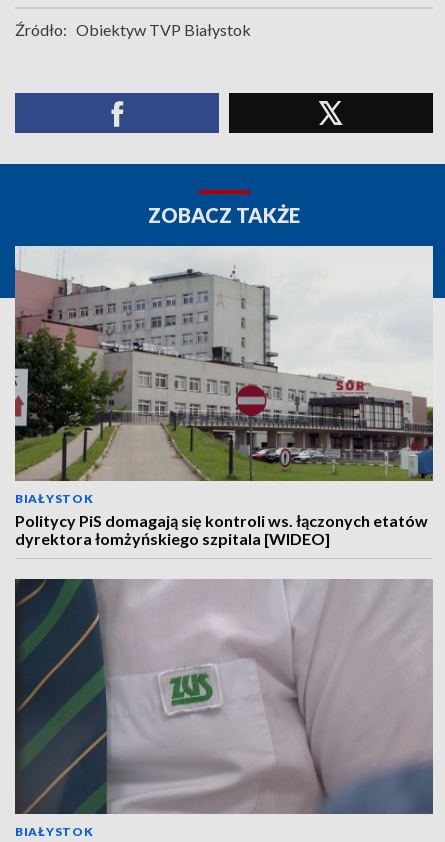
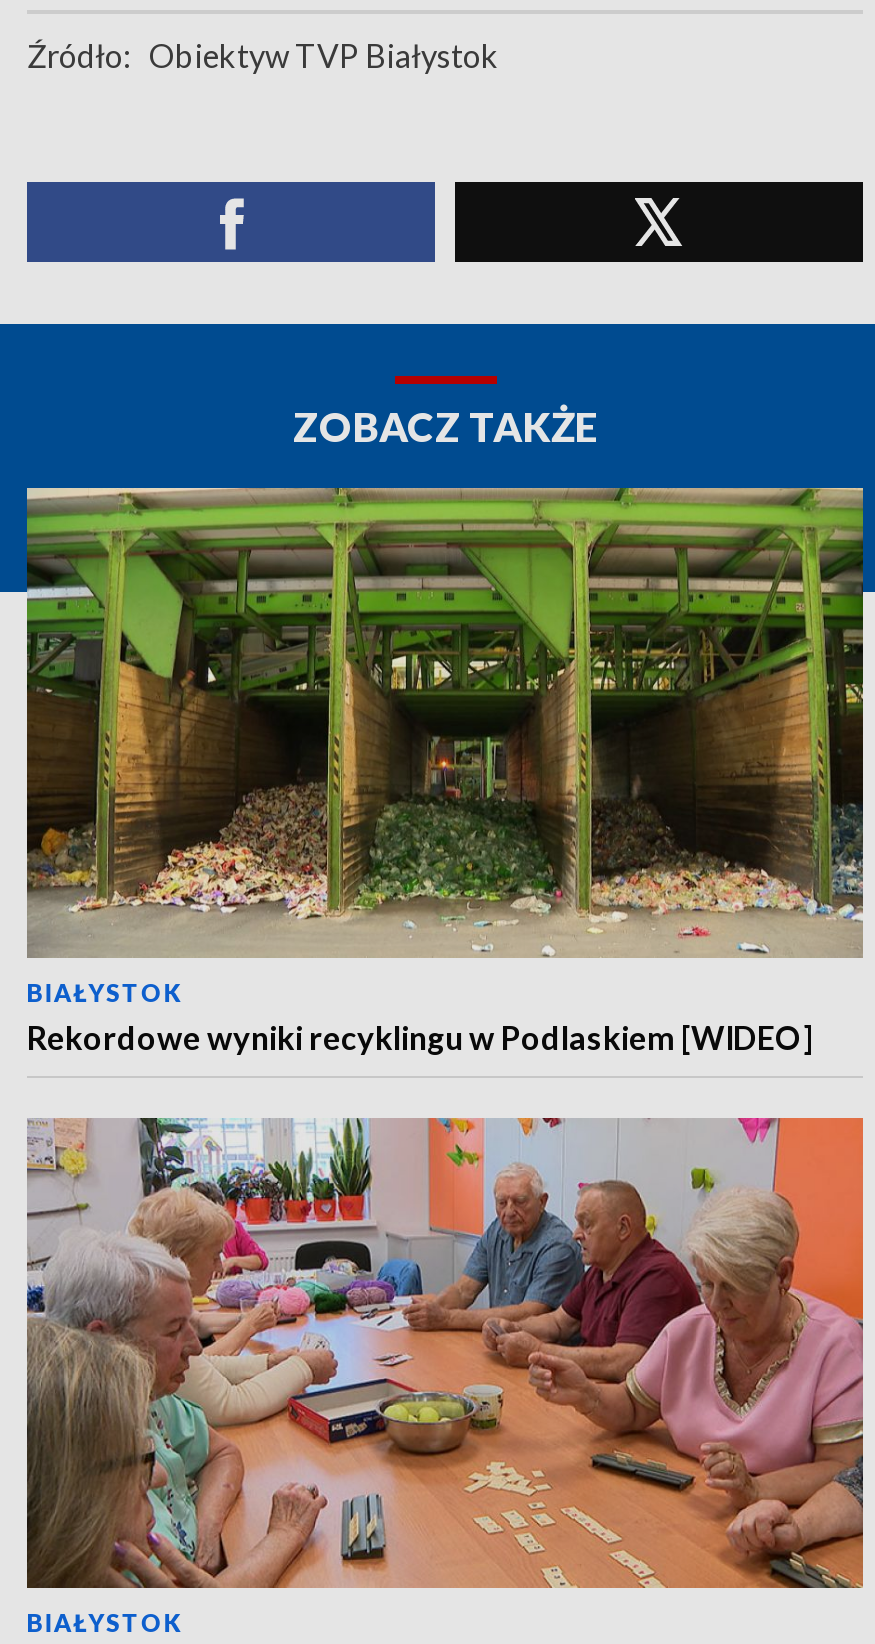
- [image]
- Politycy PiS domagają się kontroli ws. łączonych etatów
- dyrektora łomżyńskiego szpitala [WIDEO]
+ [image]
+ Rekordowe wyniki recyklingu w Podlaskiem [WIDEO]

- [image]
+ [image]
